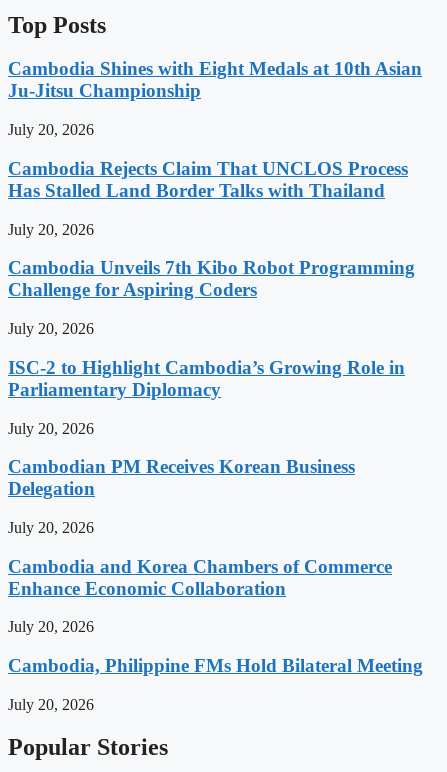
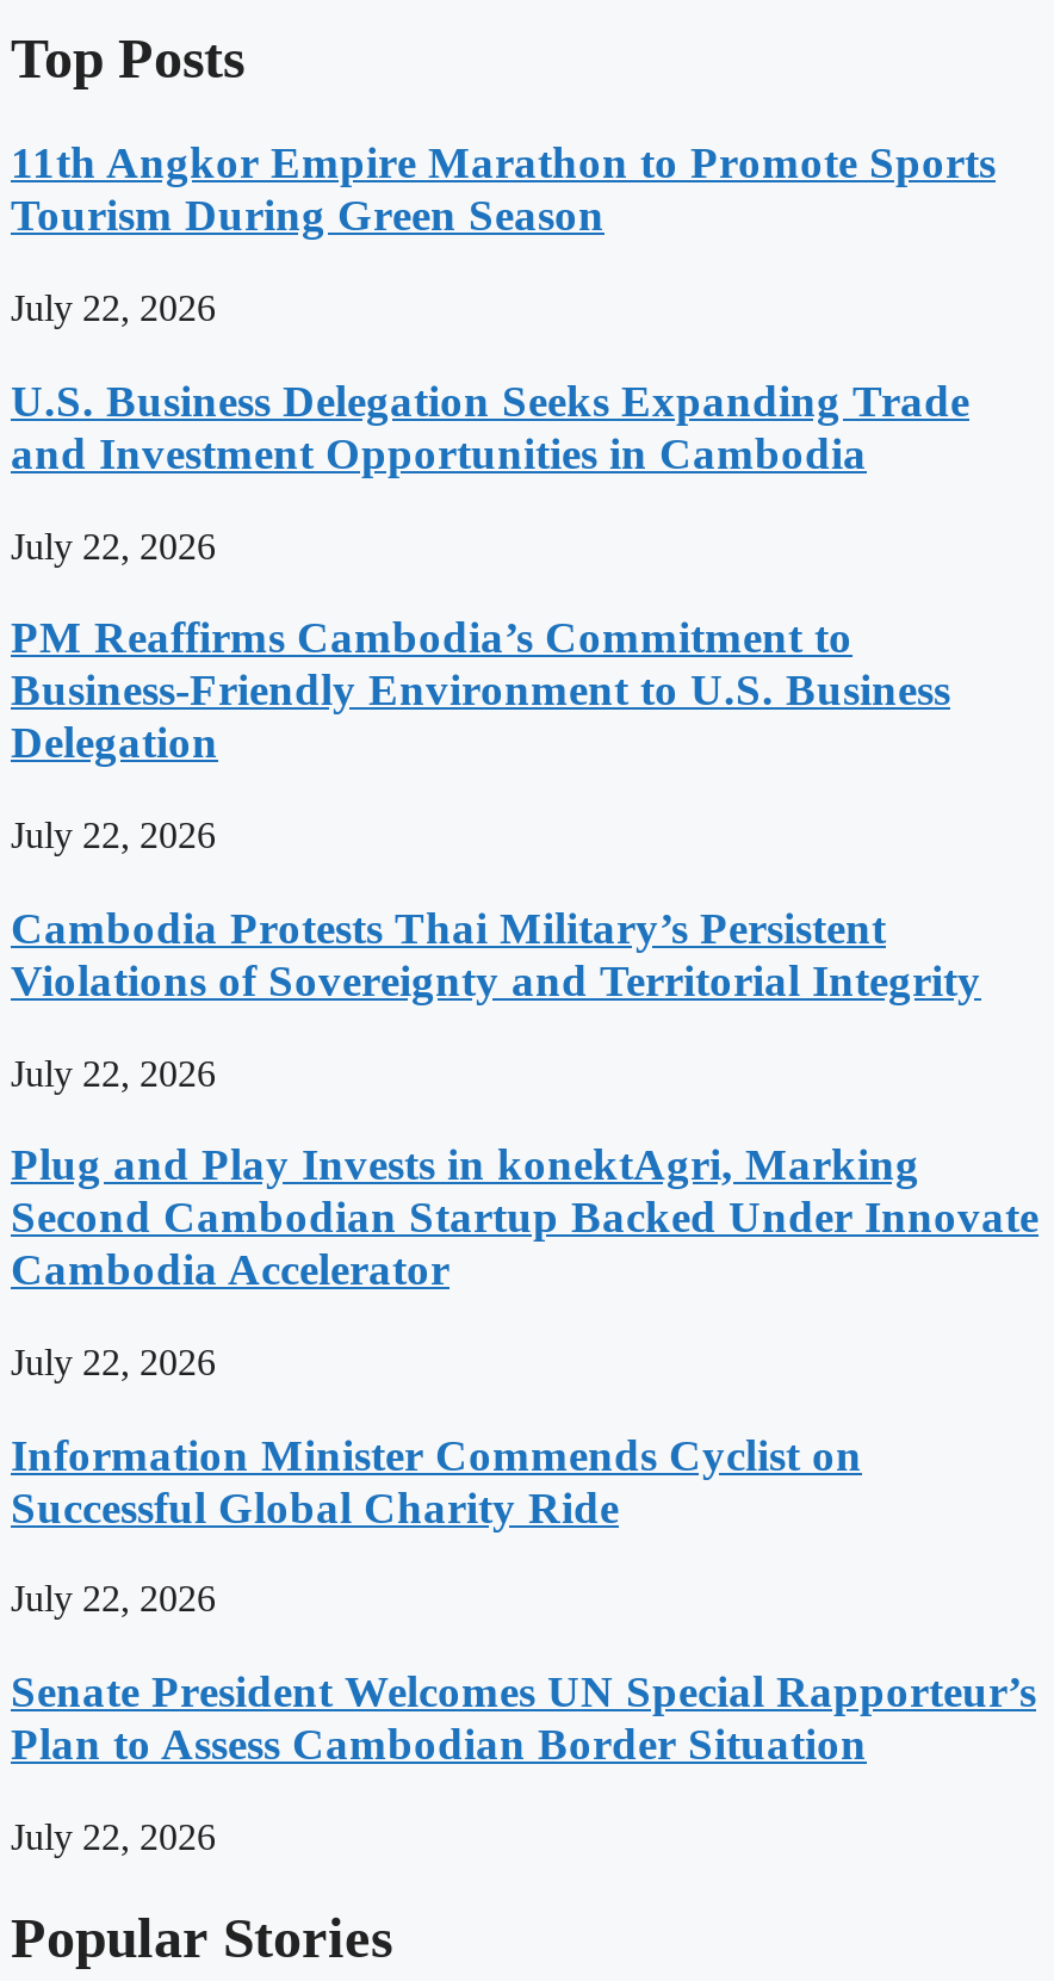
- Cambodia Shines with Eight Medals at 10th Asian
- Ju-Jitsu Championship
- July 20, 2026
- Cambodia Rejects Claim That UNCLOS Process
- Has Stalled Land Border Talks with Thailand
- July 20, 2026
- Cambodia Unveils 7th Kibo Robot Programming
- Challenge for Aspiring Coders
- July 20, 2026
- ISC-2 to Highlight Cambodia’s Growing Role in
- Parliamentary Diplomacy
- July 20, 2026
- Cambodian PM Receives Korean Business
+ 11th Angkor Empire Marathon to Promote Sports
+ Tourism During Green Season
+ July 22, 2026
+ U.S. Business Delegation Seeks Expanding Trade
+ and Investment Opportunities in Cambodia
+ July 22, 2026
+ PM Reaffirms Cambodia’s Commitment to
+ Business-Friendly Environment to U.S. Business

moved up: Delegation

- July 20, 2026
- Cambodia and Korea Chambers of Commerce
- Enhance Economic Collaboration
- July 20, 2026
- Cambodia, Philippine FMs Hold Bilateral Meeting
- July 20, 2026
+ July 22, 2026
+ Cambodia Protests Thai Military’s Persistent
+ Violations of Sovereignty and Territorial Integrity
+ July 22, 2026
+ Plug and Play Invests in konektAgri, Marking
+ Second Cambodian Startup Backed Under Innovate
+ Cambodia Accelerator
+ July 22, 2026
+ Information Minister Commends Cyclist on
+ Successful Global Charity Ride
+ July 22, 2026
+ Senate President Welcomes UN Special Rapporteur’s
+ Plan to Assess Cambodian Border Situation
+ July 22, 2026
